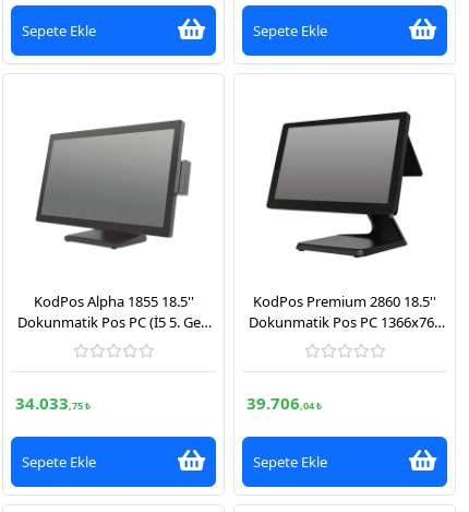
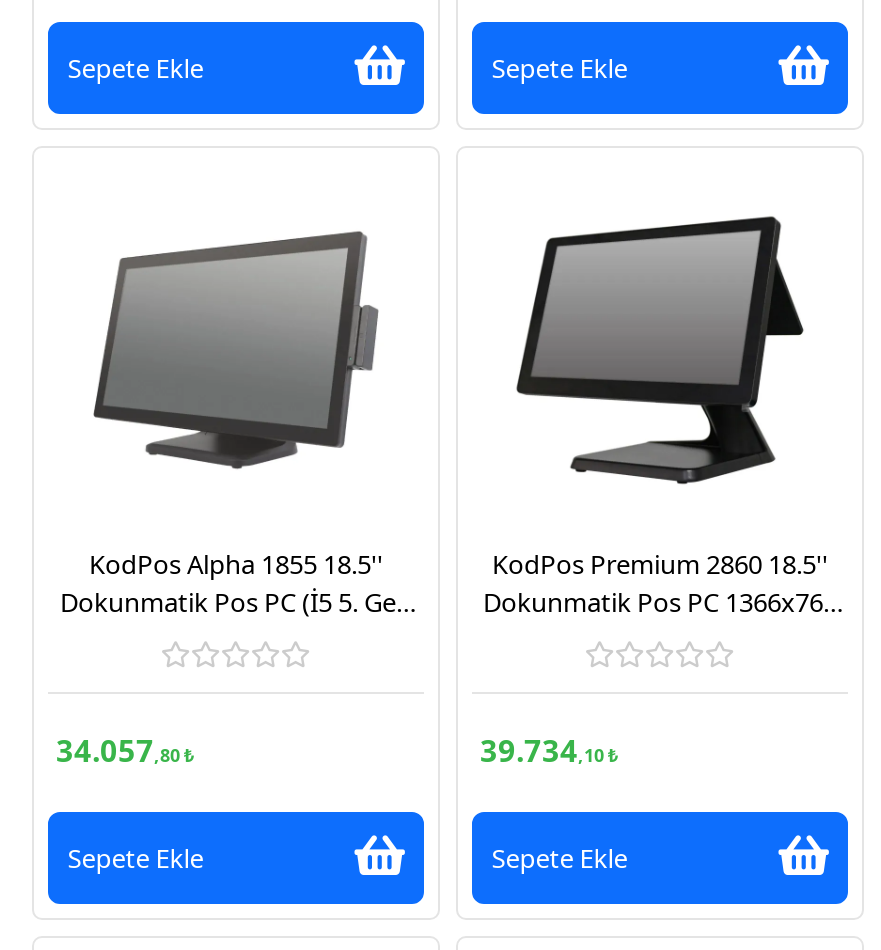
- 34.033,75 ₺
+ 34.057,80 ₺

- 39.706,04 ₺
+ 39.734,10 ₺
